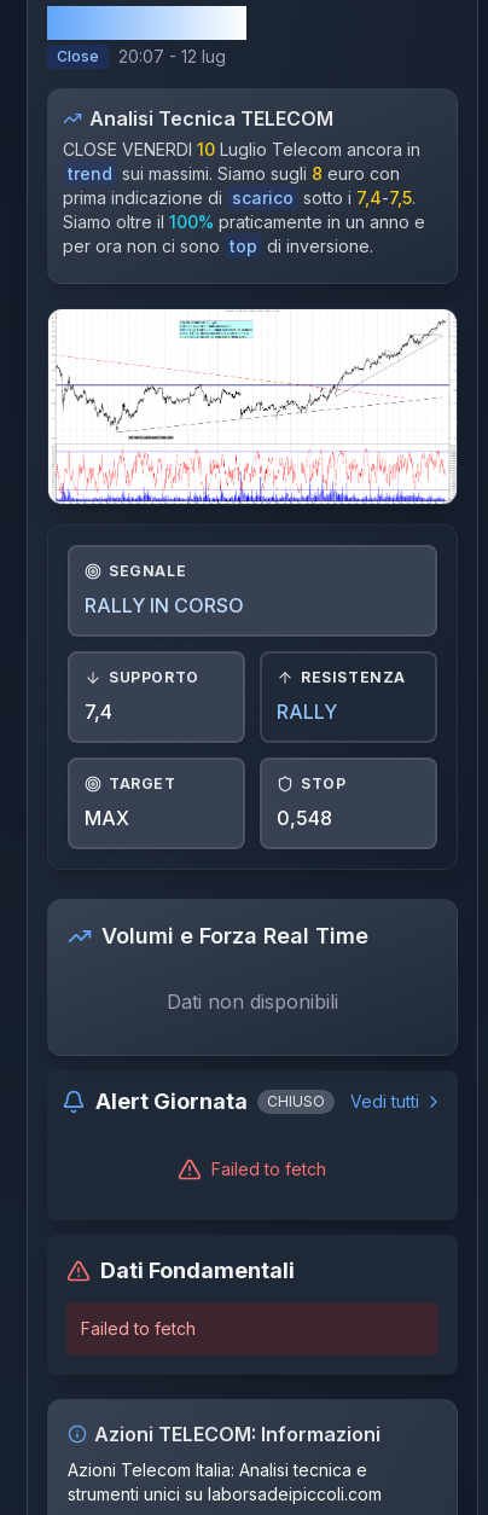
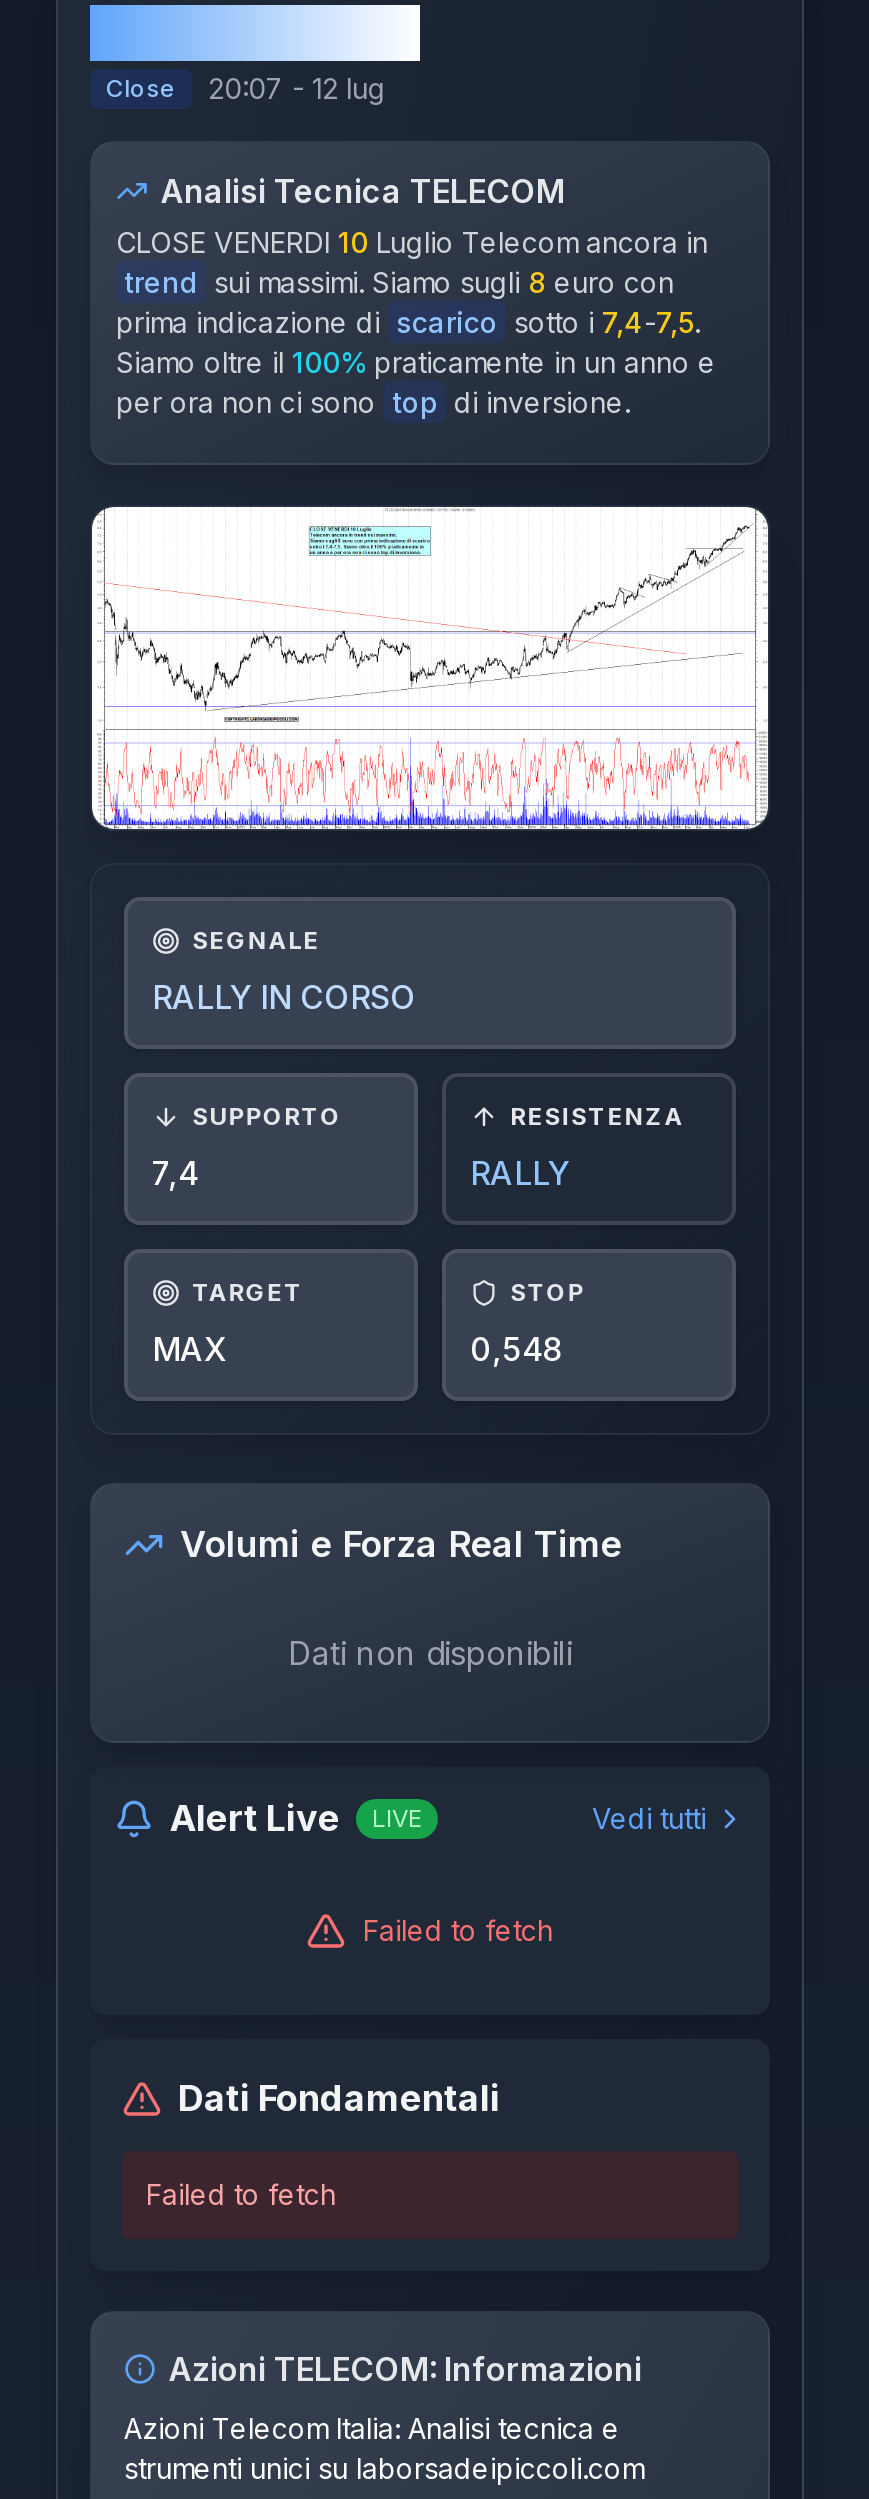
- Alert Giornata
- CHIUSO
+ Alert Live
+ LIVE
